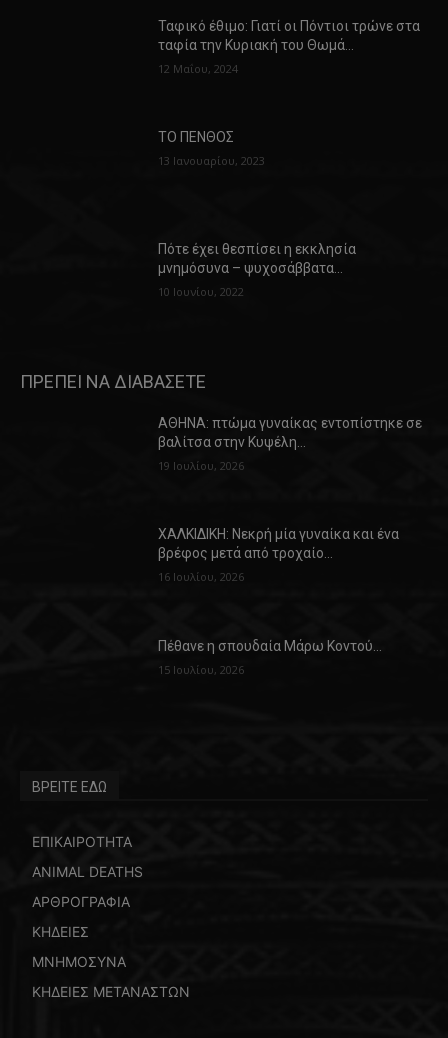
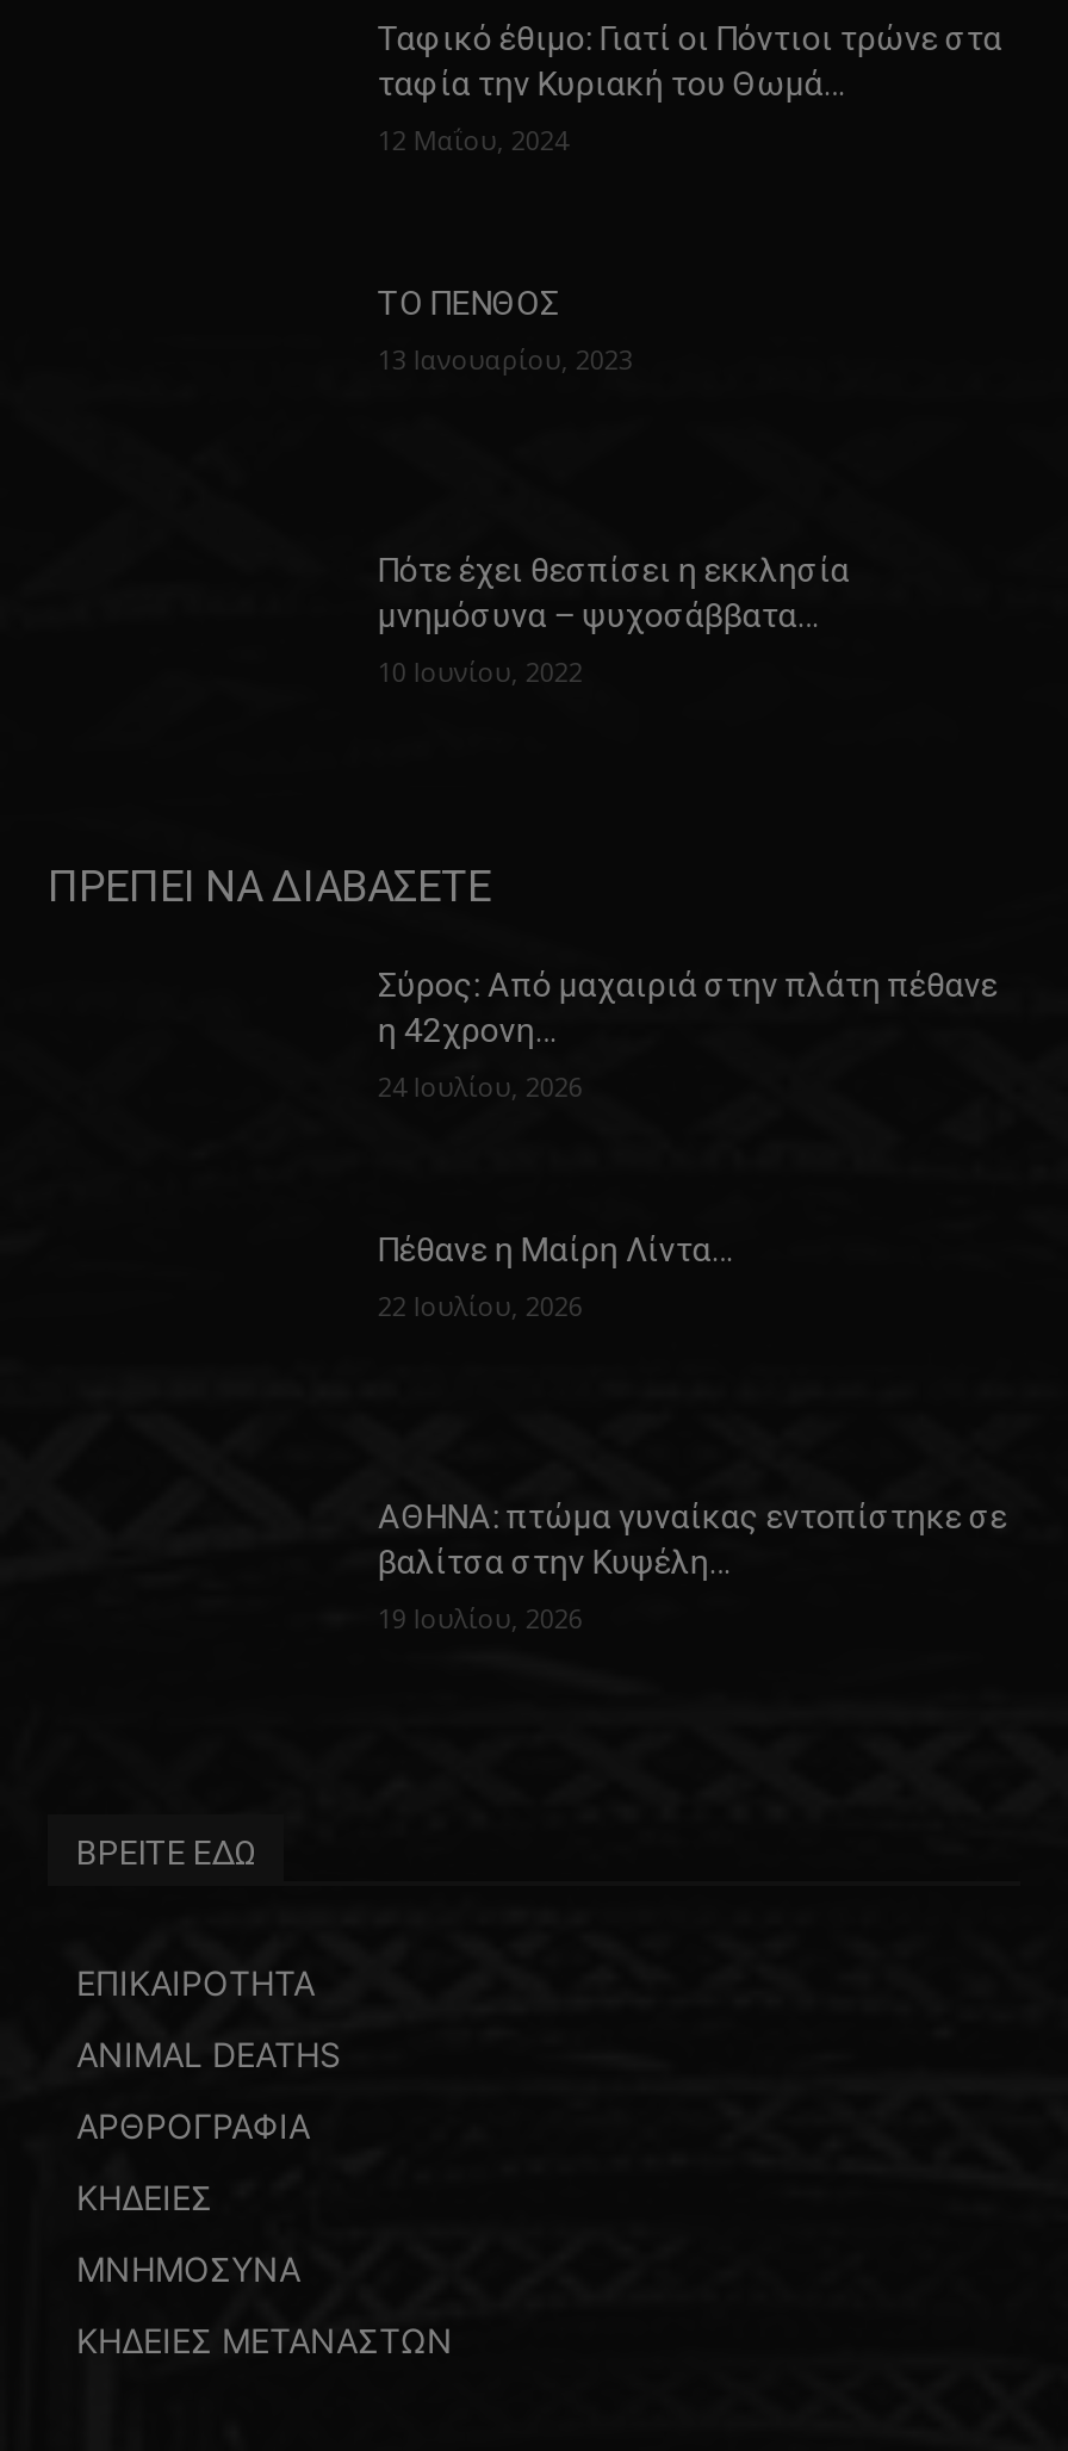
+ Σύρος: Από μαχαιριά στην πλάτη πέθανε
+ η 42χρονη…
+ 24 Ιουλίου, 2026

+ Πέθανε η Μαίρη Λίντα…
+ 22 Ιουλίου, 2026

moved down: ΑΘΗΝΑ: πτώμα γυναίκας εντοπίστηκε σε | βαλίτσα στην Κυψέλη… | 19 Ιουλίου, 2026

- ΧΑΛΚΙΔΙΚΗ: Νεκρή μία γυναίκα και ένα
- βρέφος μετά από τροχαίο…
- 16 Ιουλίου, 2026

- Πέθανε η σπουδαία Μάρω Κοντού…
- 15 Ιουλίου, 2026
